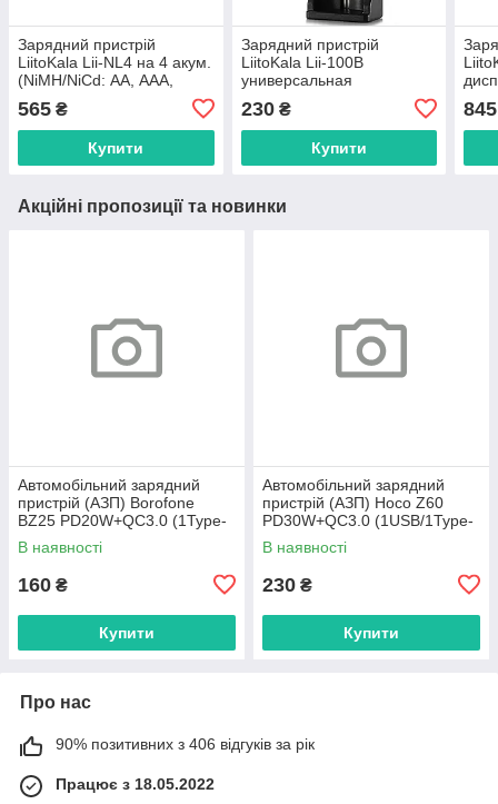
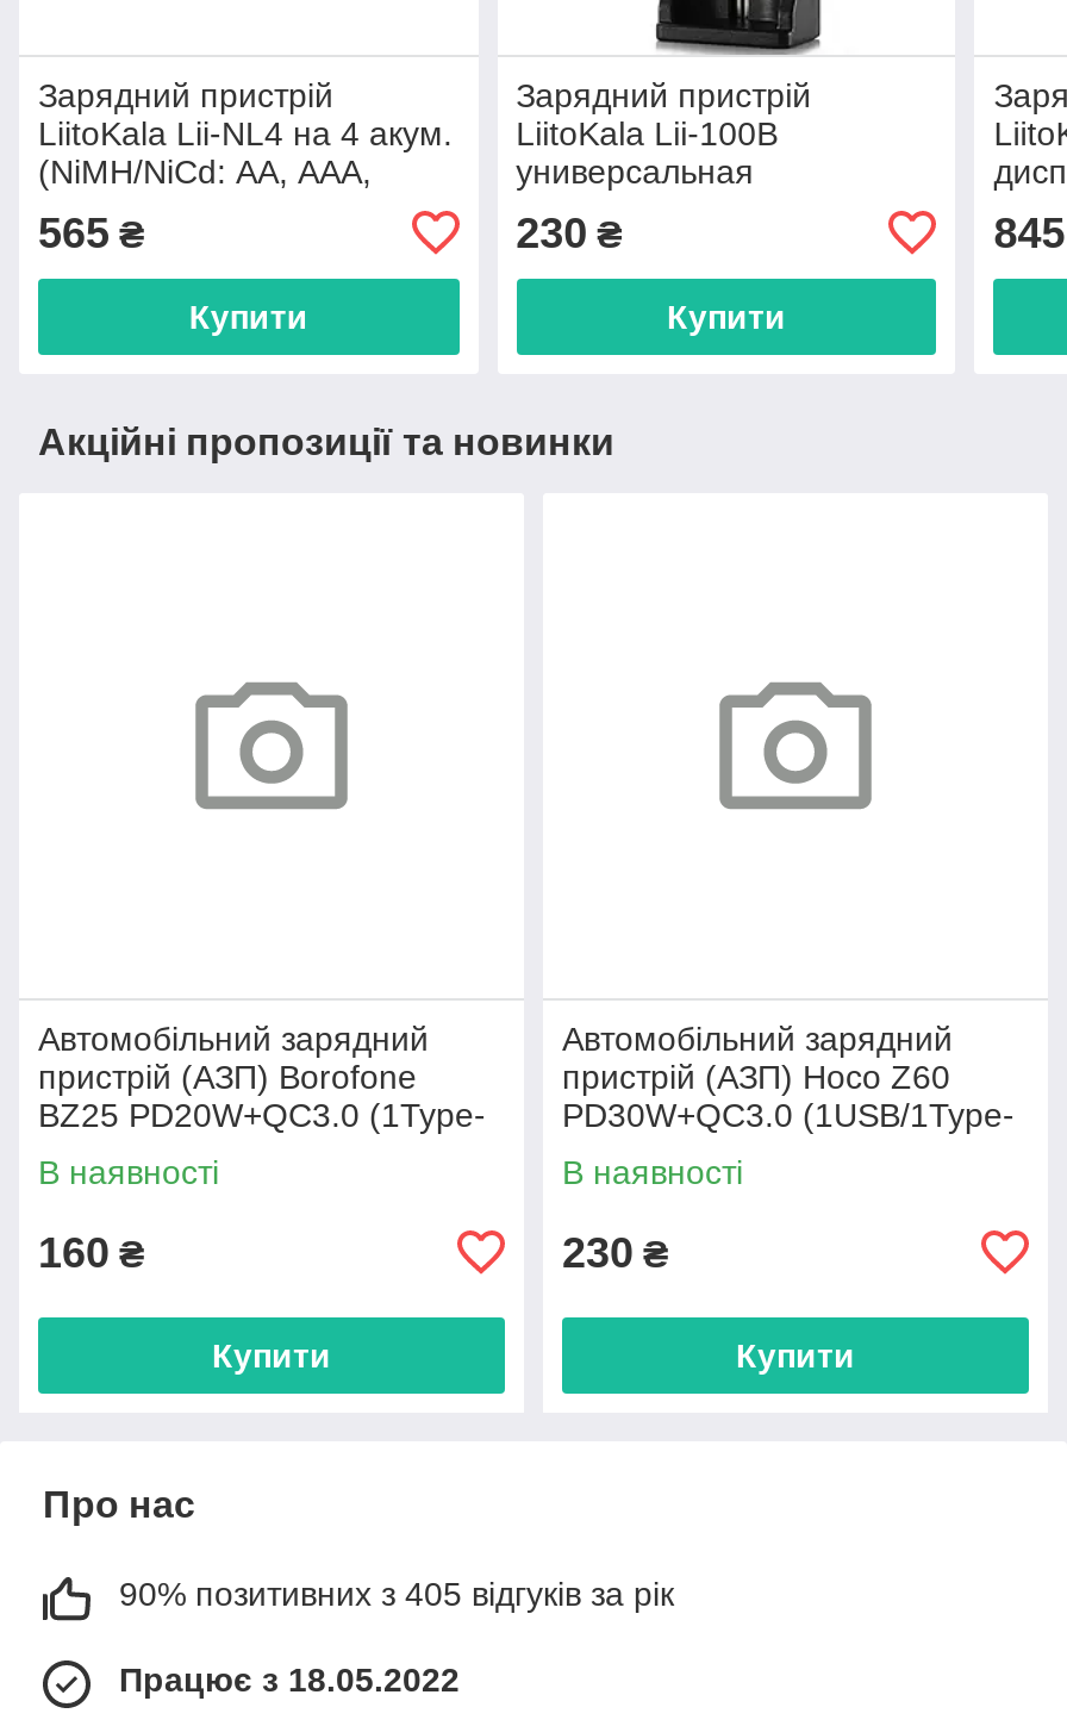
- 90% позитивних з 406 відгуків за рік
+ 90% позитивних з 405 відгуків за рік
